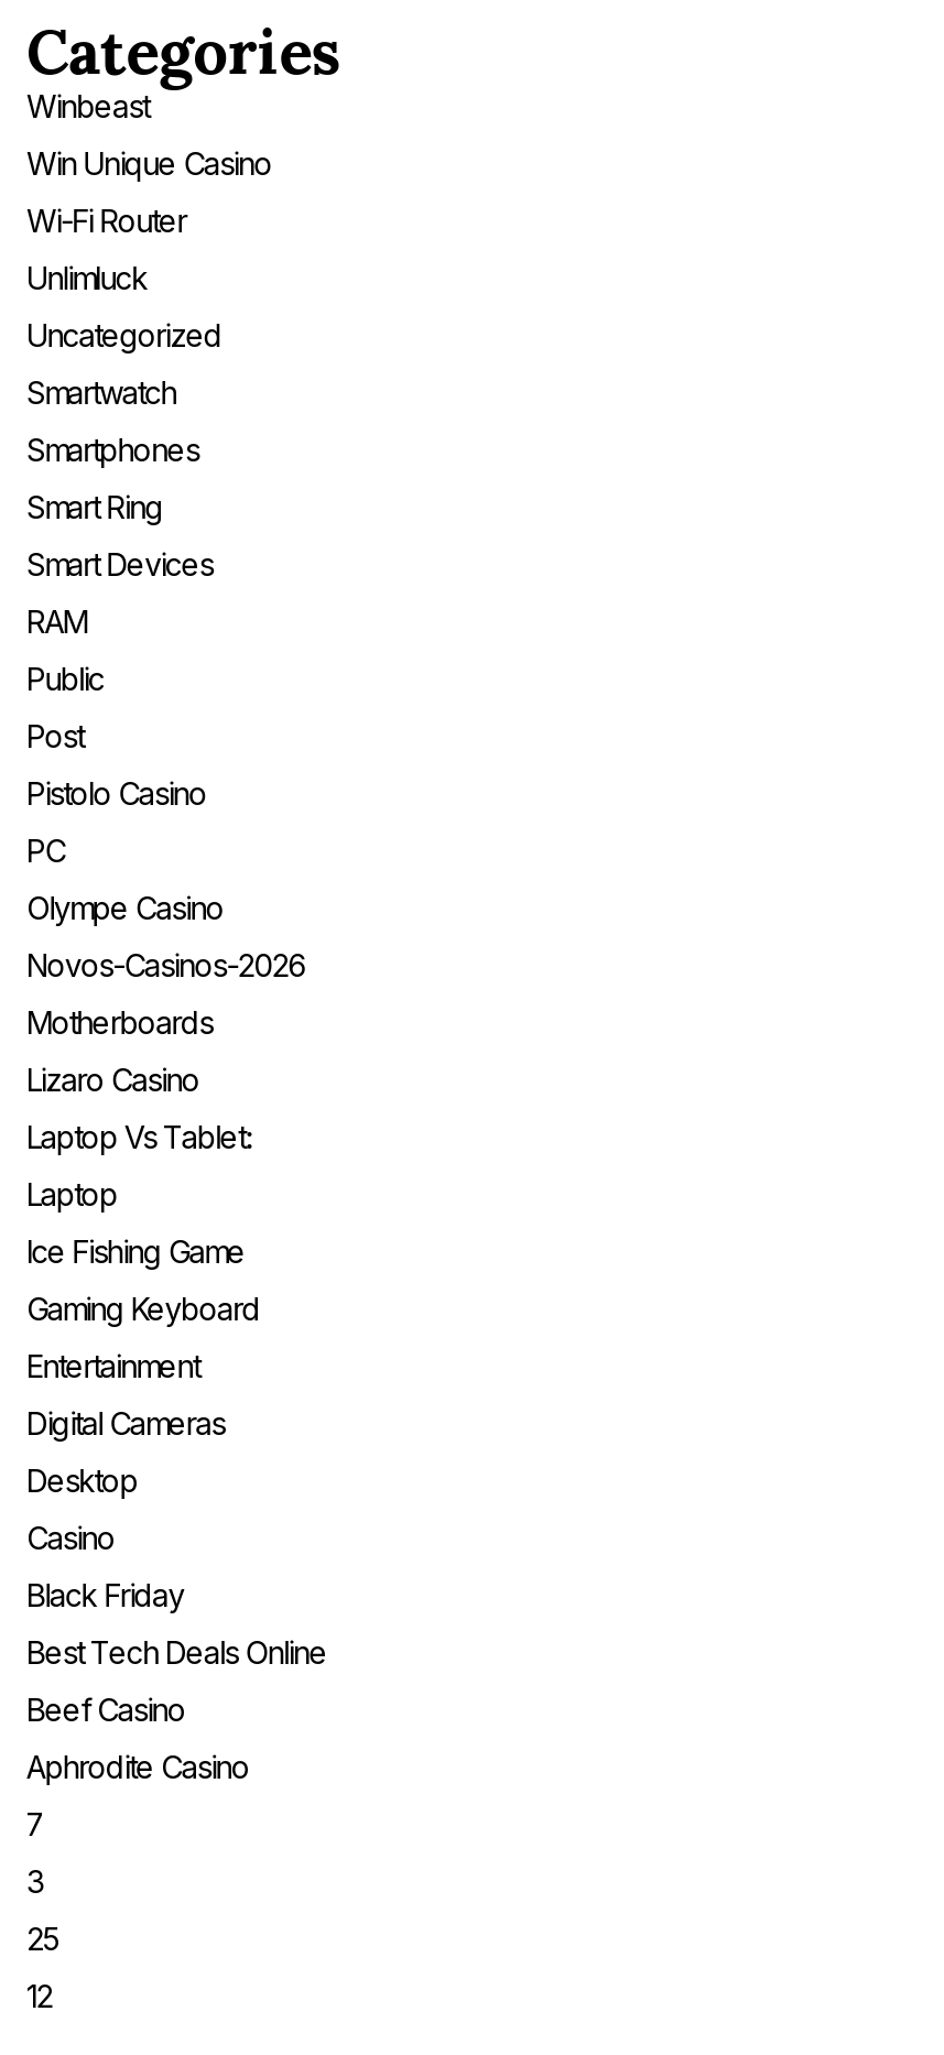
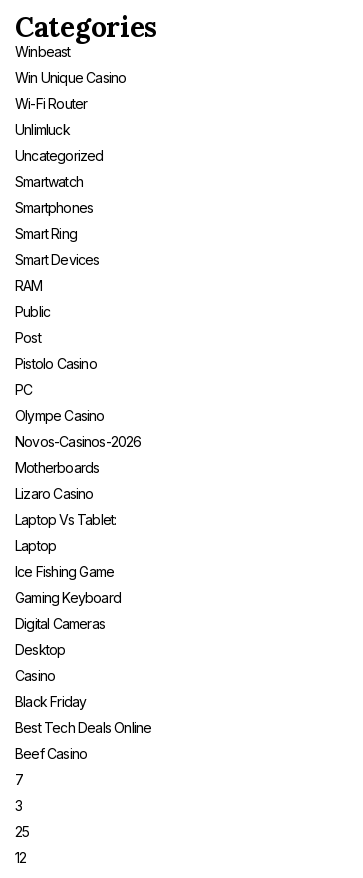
- Entertainment

- Aphrodite Casino
